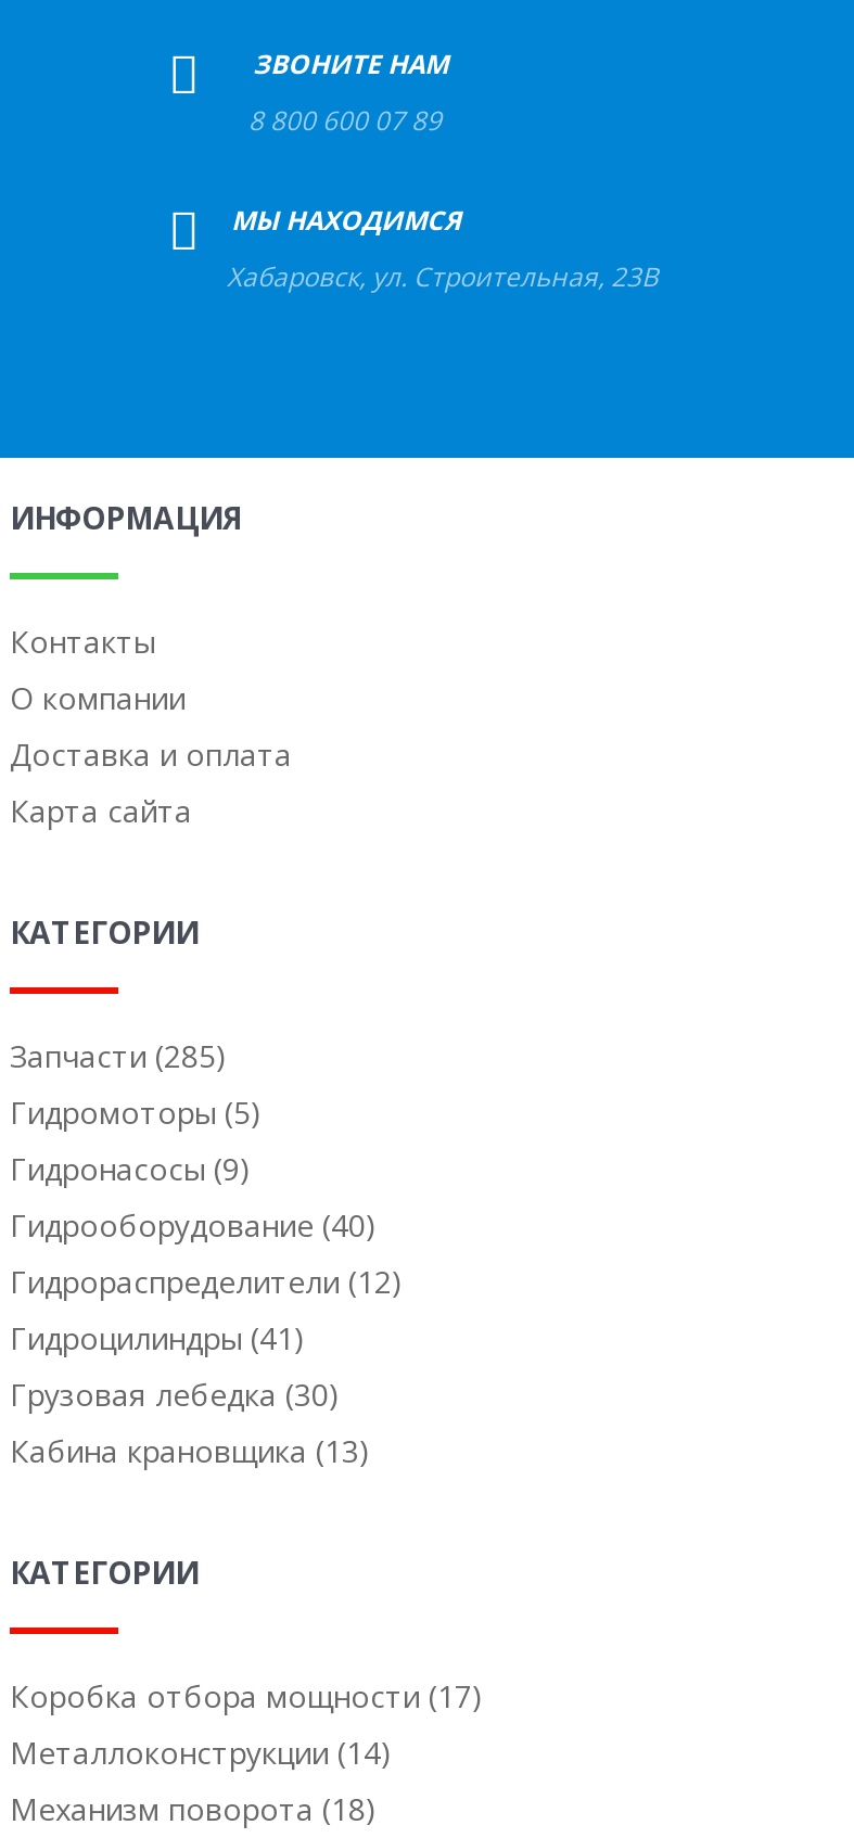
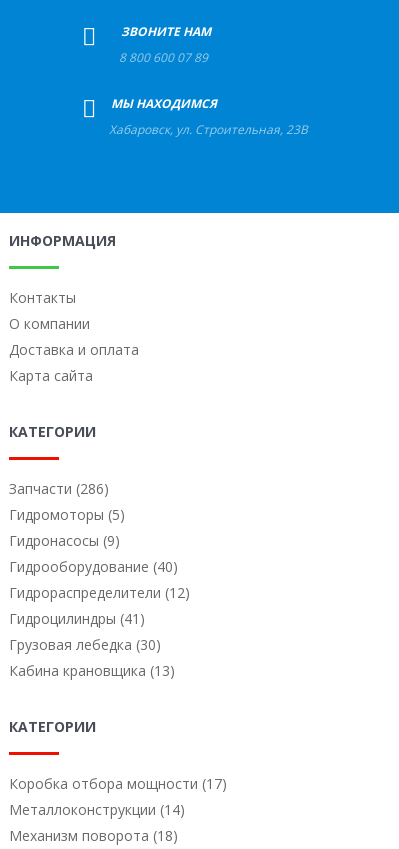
- Запчасти (285)
+ Запчасти (286)
